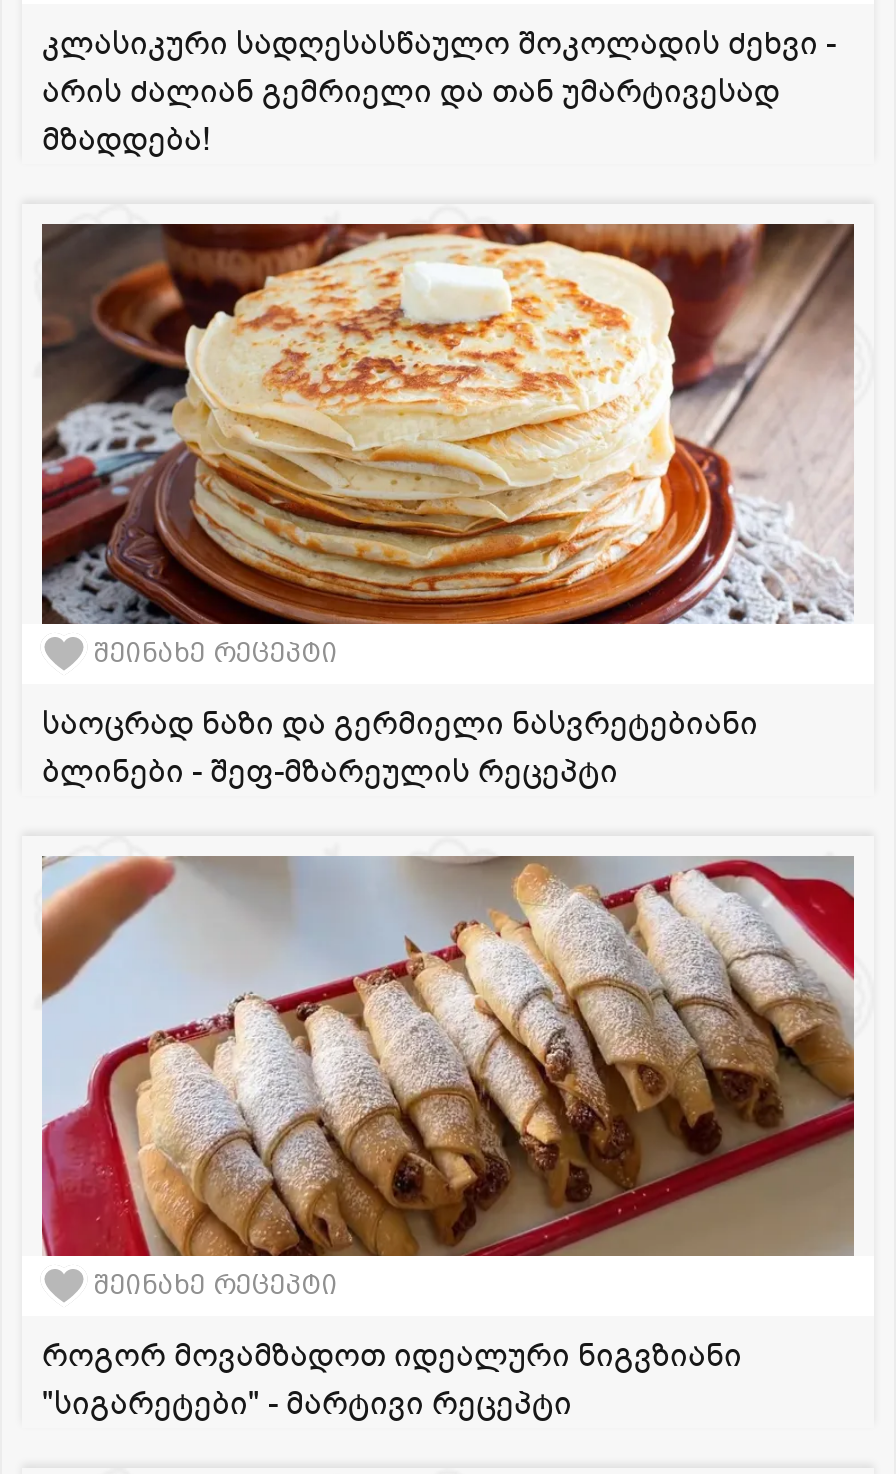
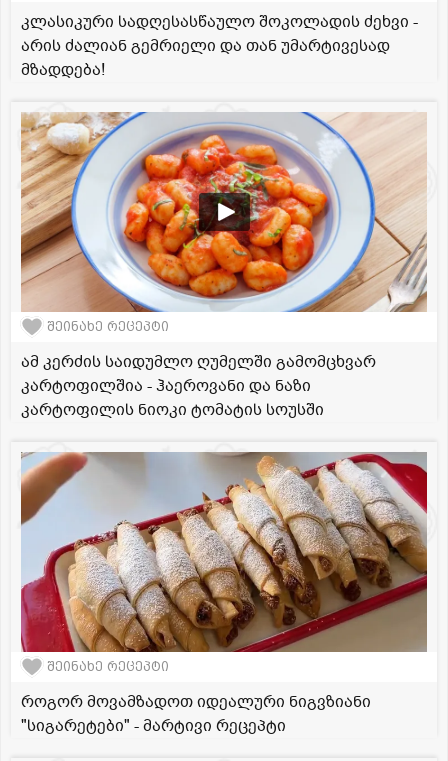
- [image]
- საოცრად ნაზი და გერმიელი ნასვრეტებიანი
- ბლინები - შეფ-მზარეულის რეცეპტი
+ [image]
+ ამ კერძის საიდუმლო ღუმელში გამომცხვარ
+ კარტოფილშია - ჰაეროვანი და ნაზი
+ კარტოფილის ნიოკი ტომატის სოუსში
